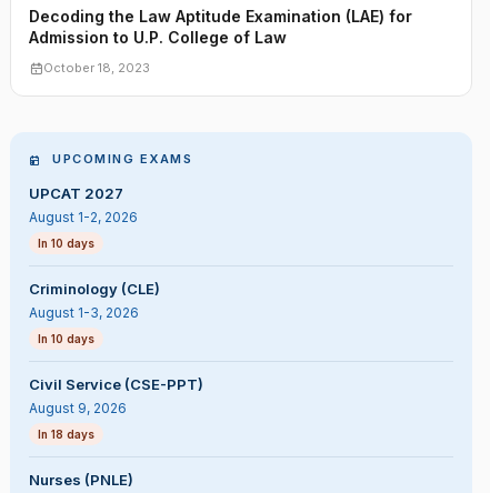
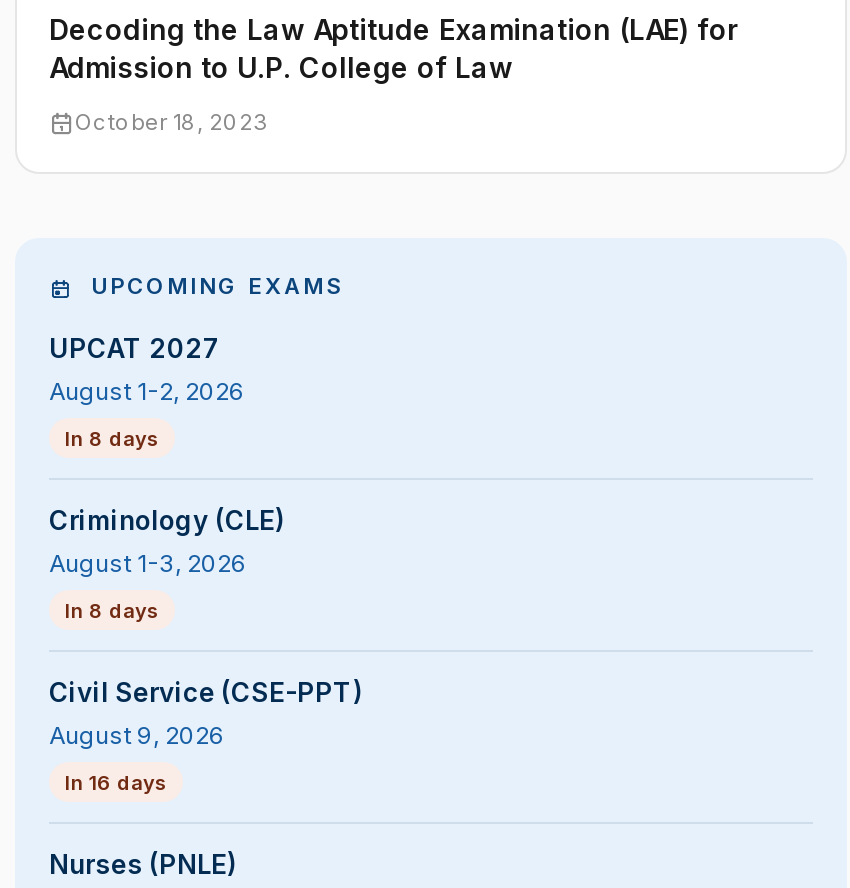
- In 10 days
+ In 8 days

- In 10 days
+ In 8 days

- In 18 days
+ In 16 days
